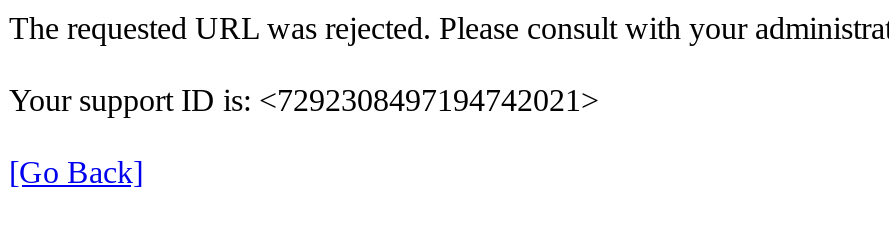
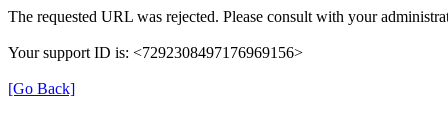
- Your support ID is: <7292308497194742021>
+ Your support ID is: <7292308497176969156>
